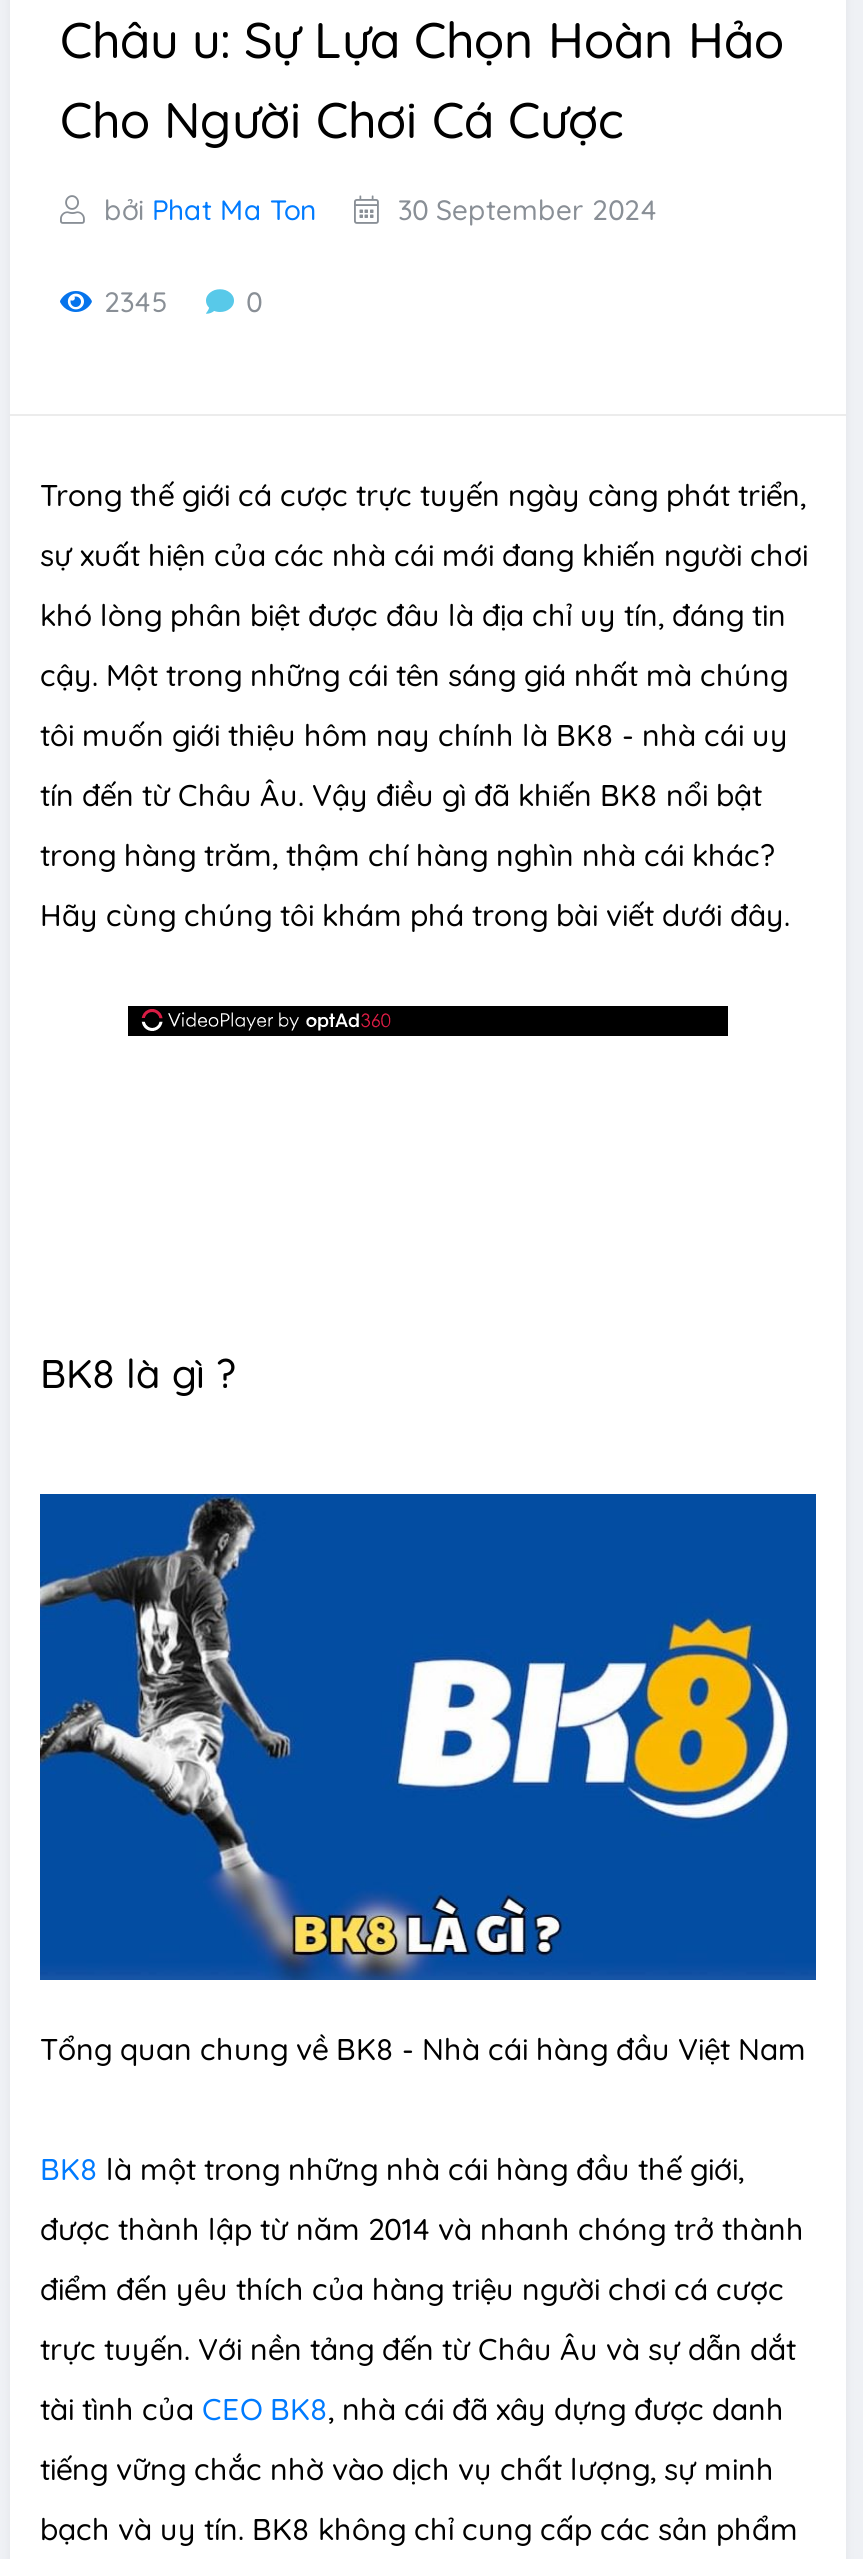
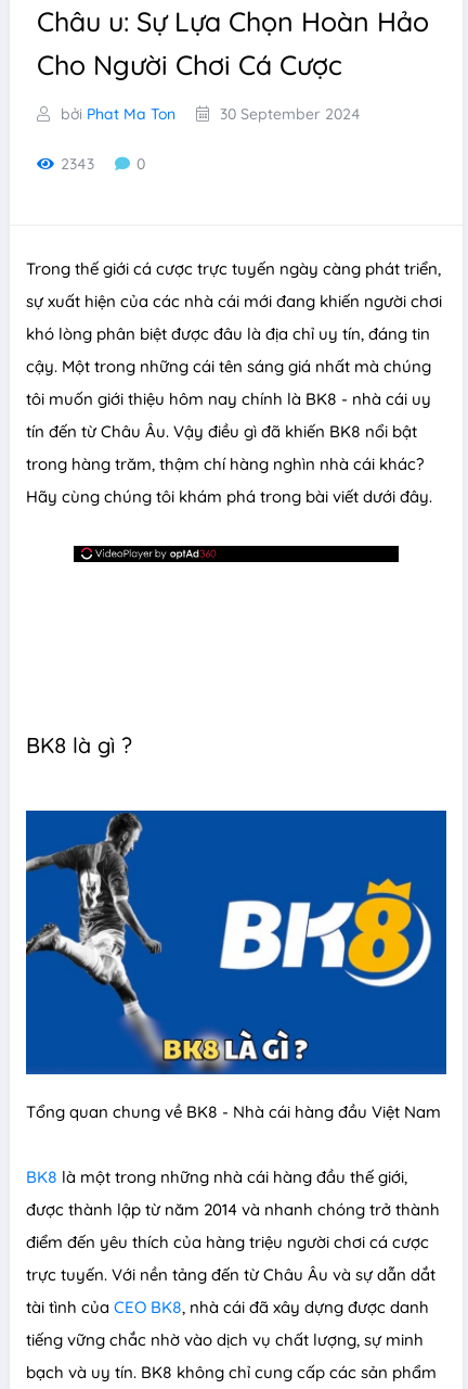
- 2345
+ 2343
